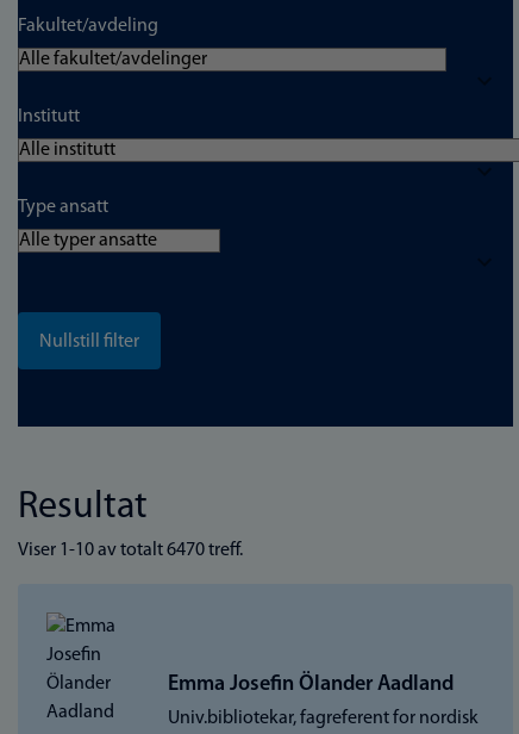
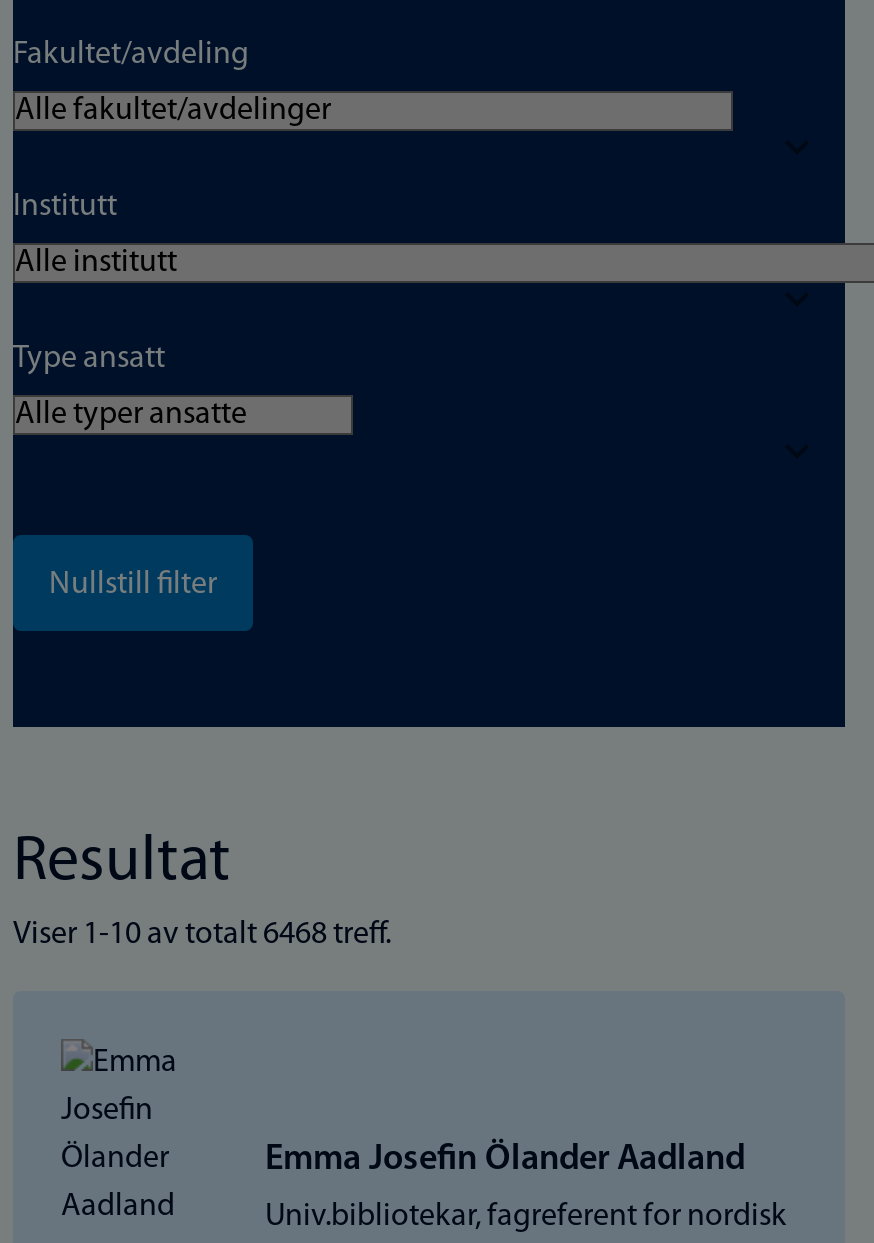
- Viser 1-10 av totalt 6470 treff.
+ Viser 1-10 av totalt 6468 treff.
